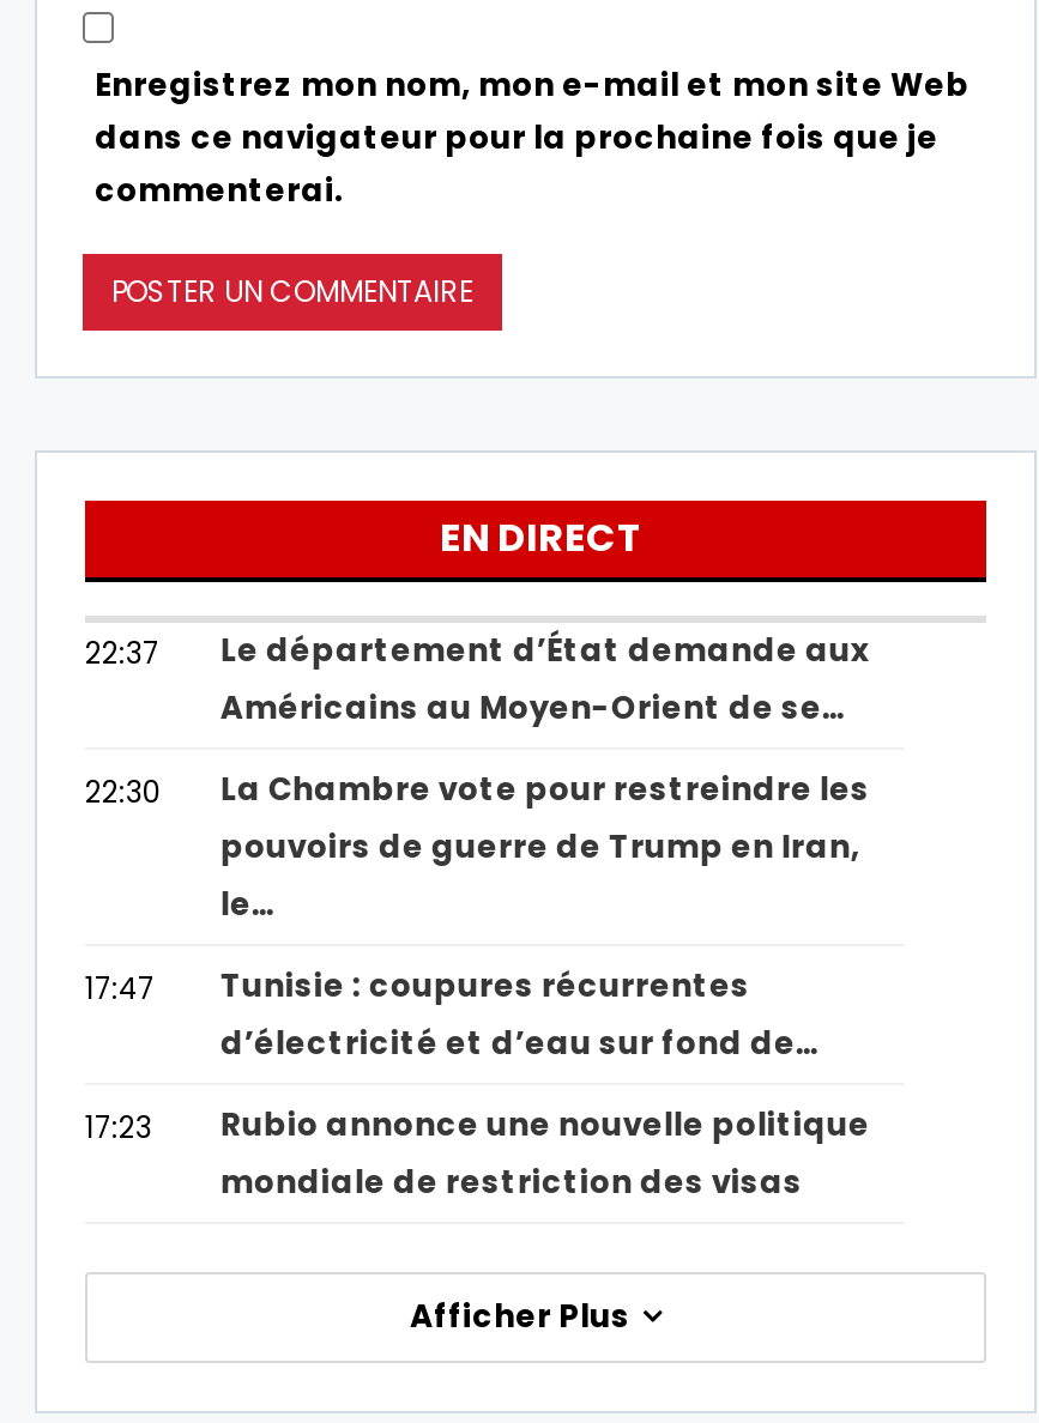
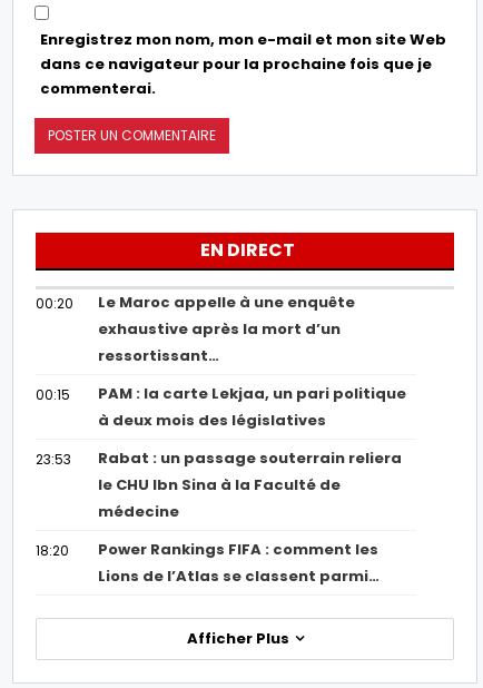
- 22:37
- Le département d’État demande aux
- Américains au Moyen-Orient de se…
+ 00:20
+ Le Maroc appelle à une enquête
+ exhaustive après la mort d’un
+ ressortissant…

- 22:30
- La Chambre vote pour restreindre les
- pouvoirs de guerre de Trump en Iran,
- le…
+ 00:15
+ PAM : la carte Lekjaa, un pari politique
+ à deux mois des législatives

- 17:47
- Tunisie : coupures récurrentes
- d’électricité et d’eau sur fond de…
+ 23:53
+ Rabat : un passage souterrain reliera
+ le CHU Ibn Sina à la Faculté de
+ médecine

- 17:23
- Rubio annonce une nouvelle politique
- mondiale de restriction des visas
+ 18:20
+ Power Rankings FIFA : comment les
+ Lions de l’Atlas se classent parmi…
